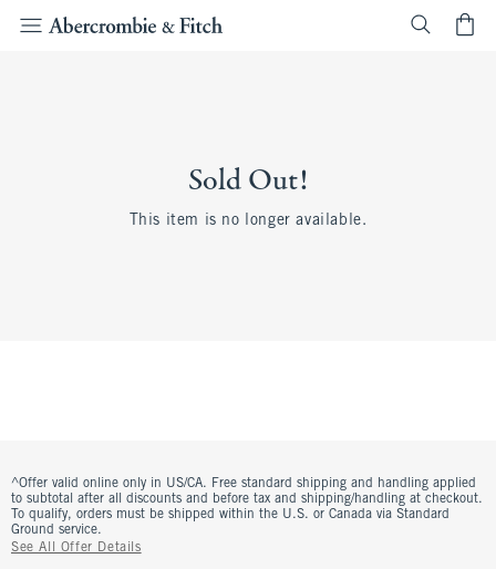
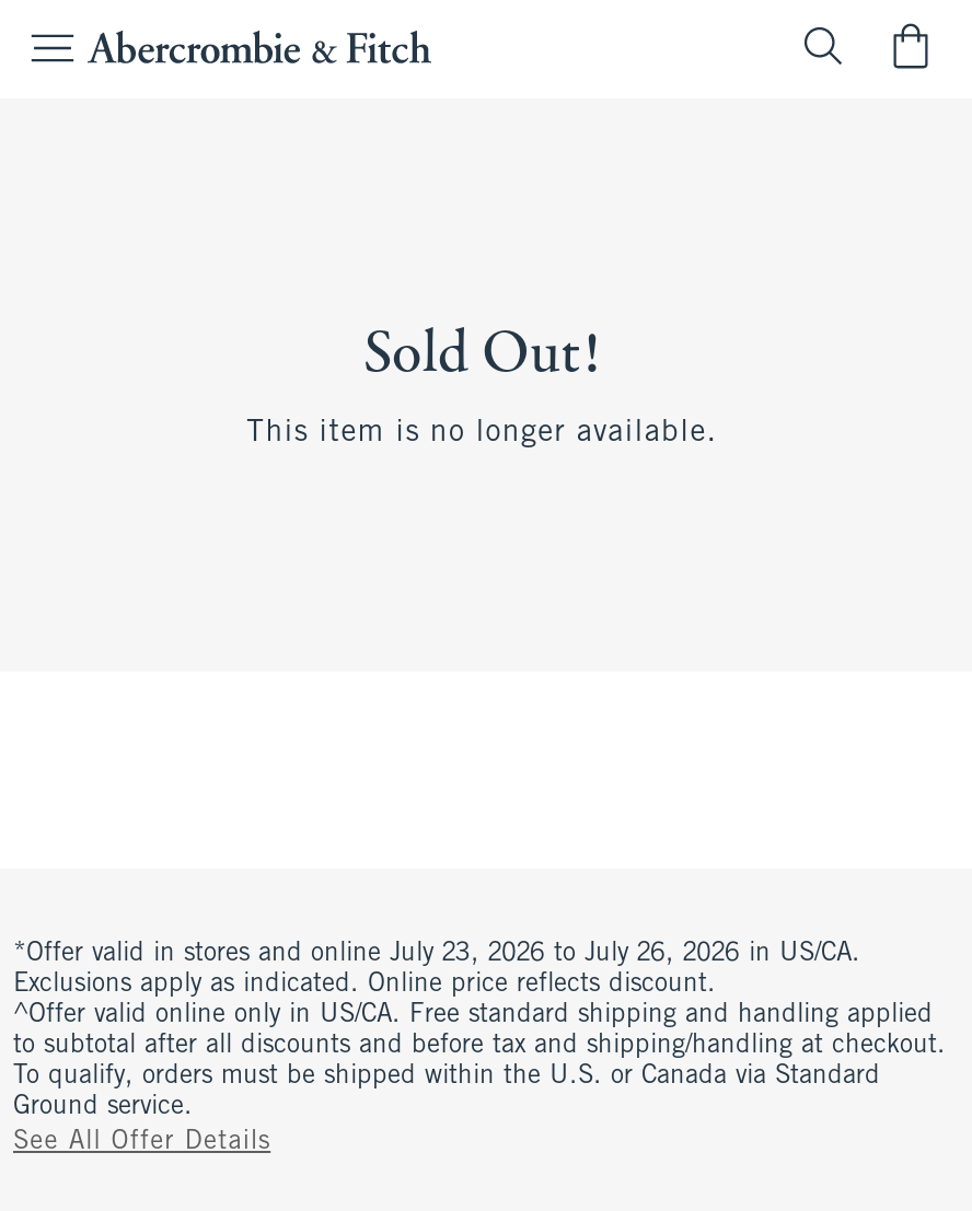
+ *Offer valid in stores and online July 23, 2026 to July 26, 2026 in US/CA.
+ Exclusions apply as indicated. Online price reflects discount.
